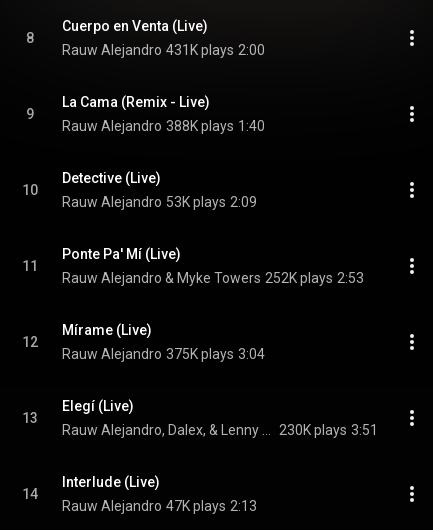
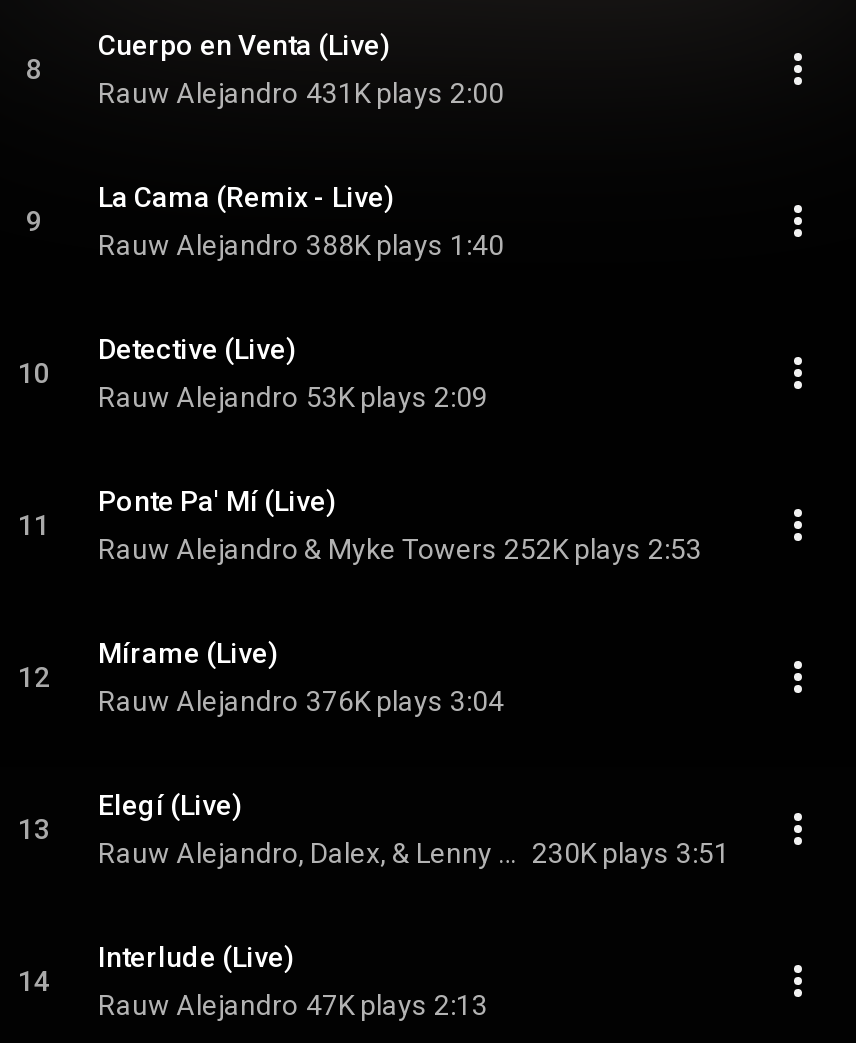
- Rauw Alejandro 375K plays 3:04
+ Rauw Alejandro 376K plays 3:04
